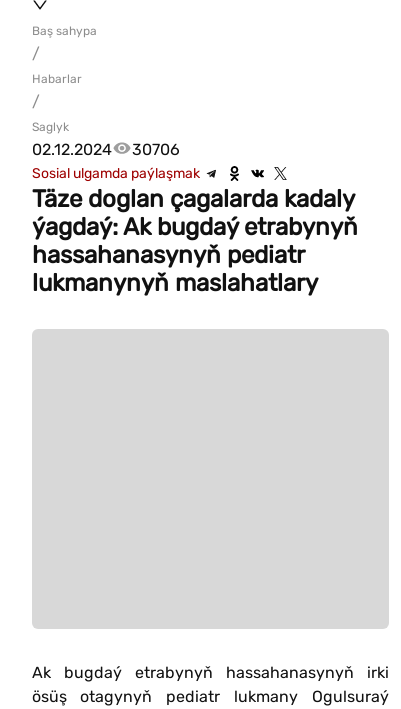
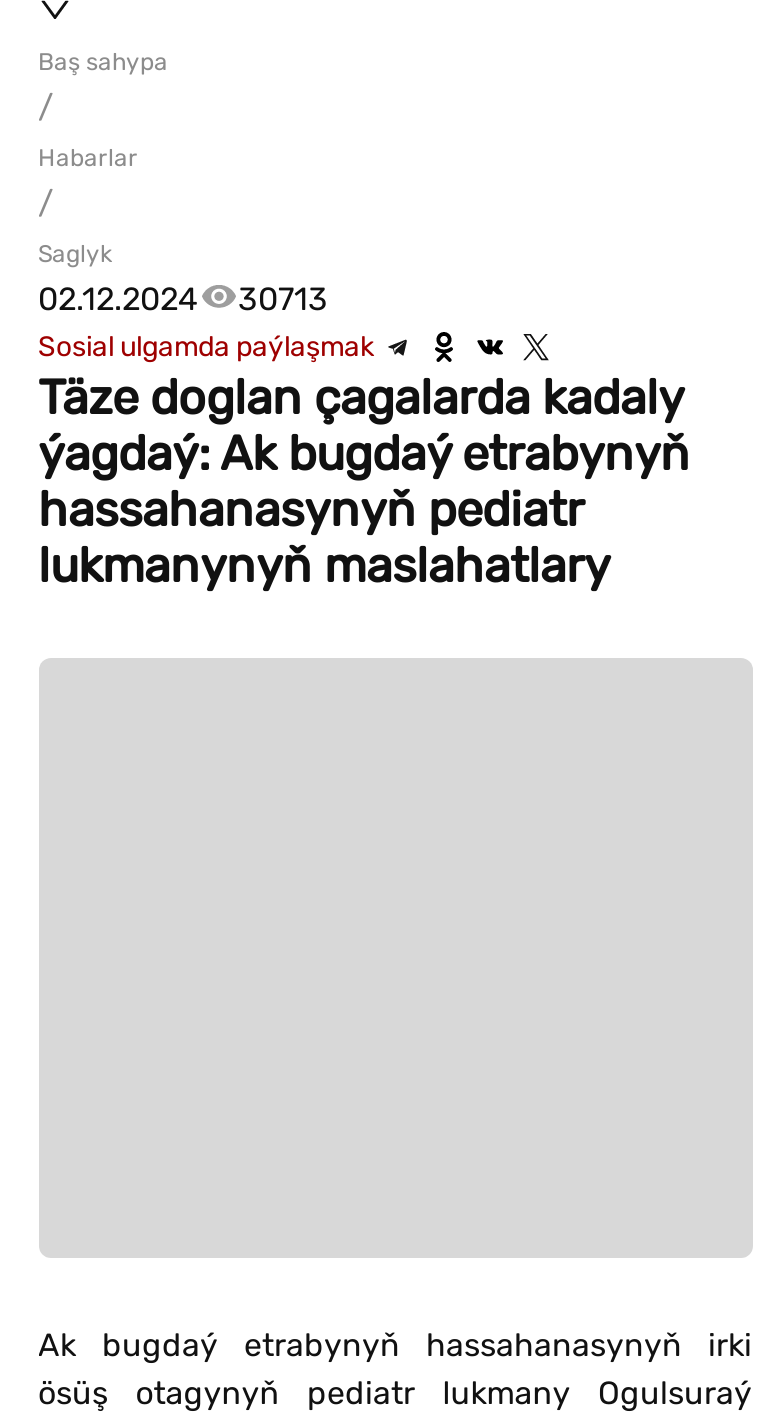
- 02.12.2024 30706
+ 02.12.2024 30713
